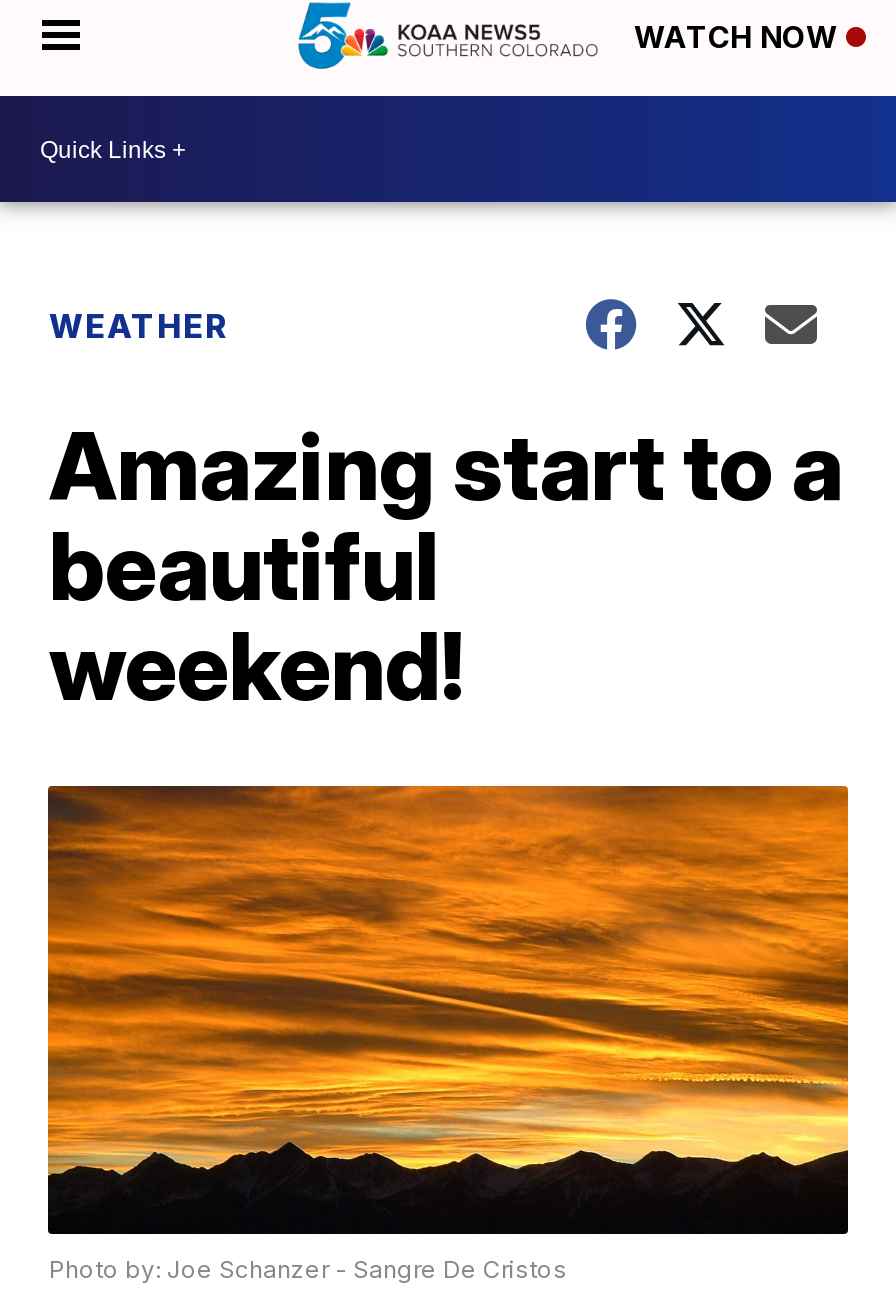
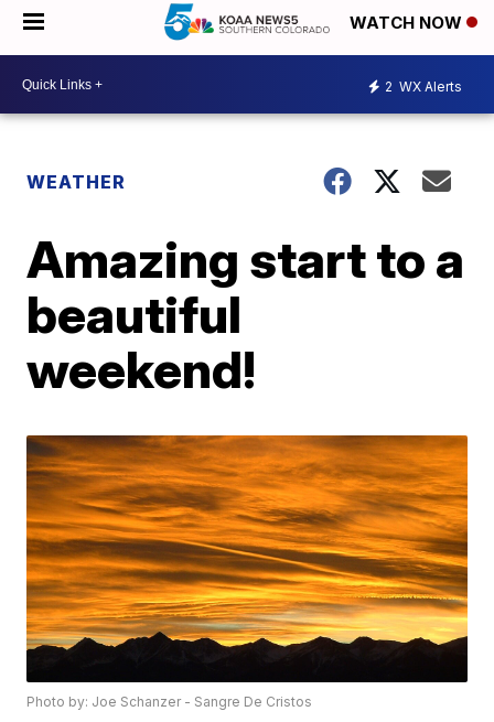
+ 2 WX Alerts
